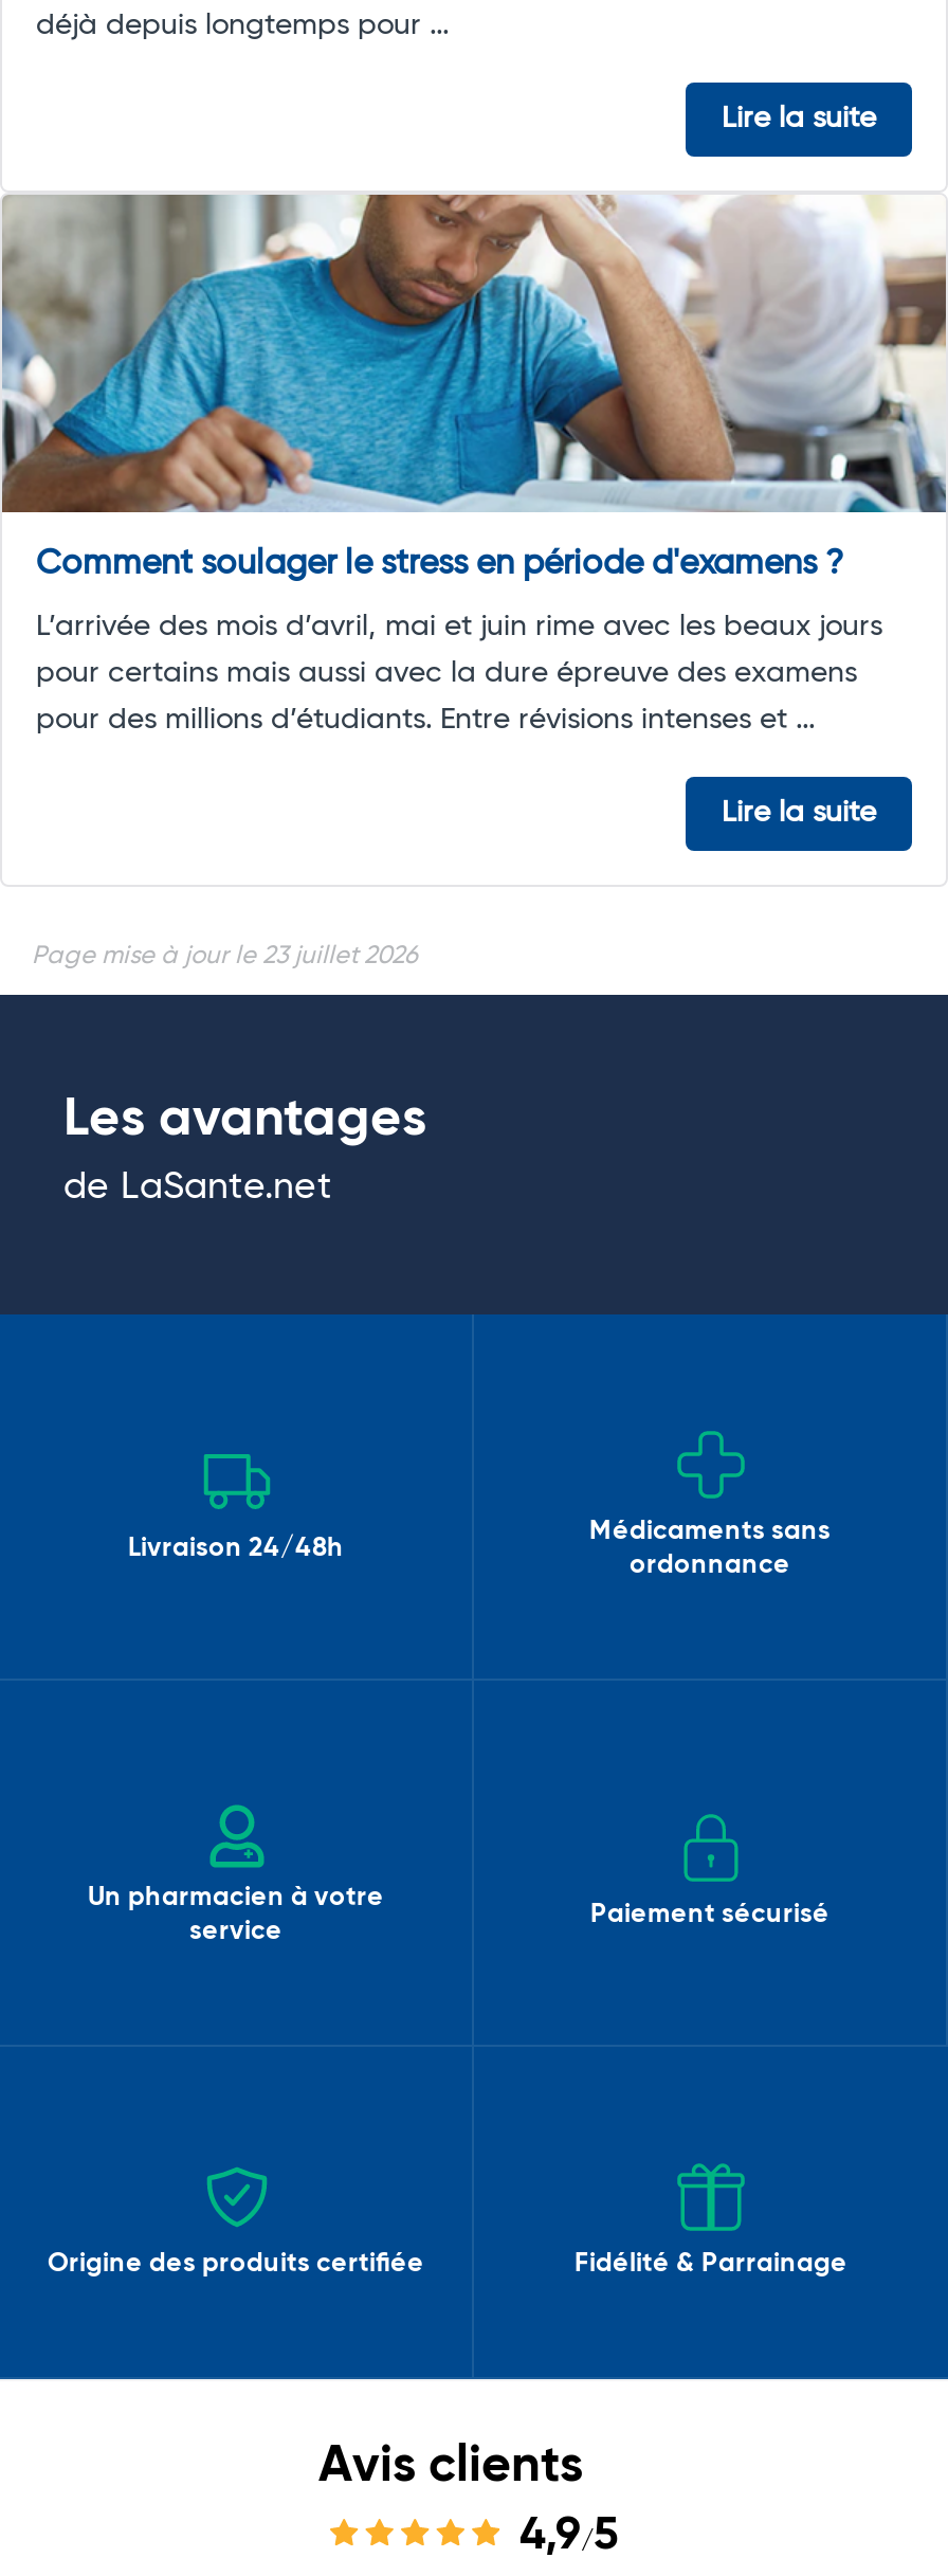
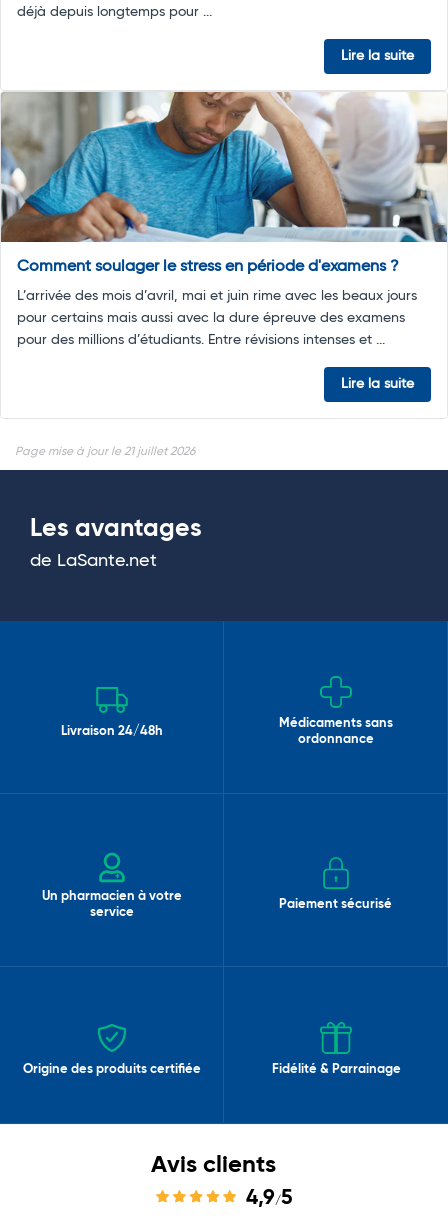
- Page mise à jour le 23 juillet 2026
+ Page mise à jour le 21 juillet 2026
